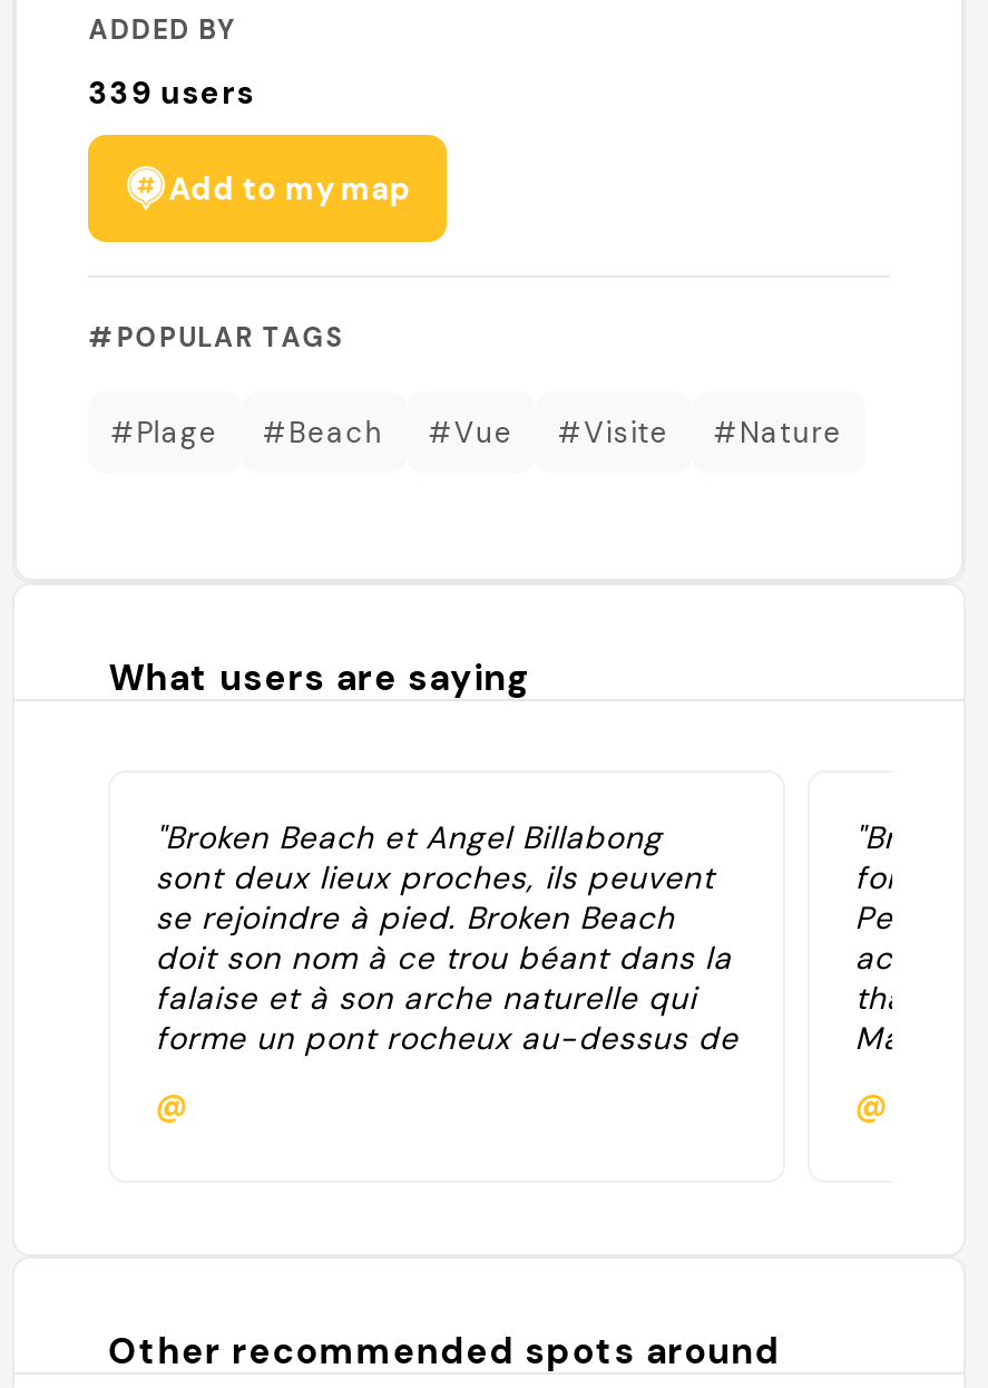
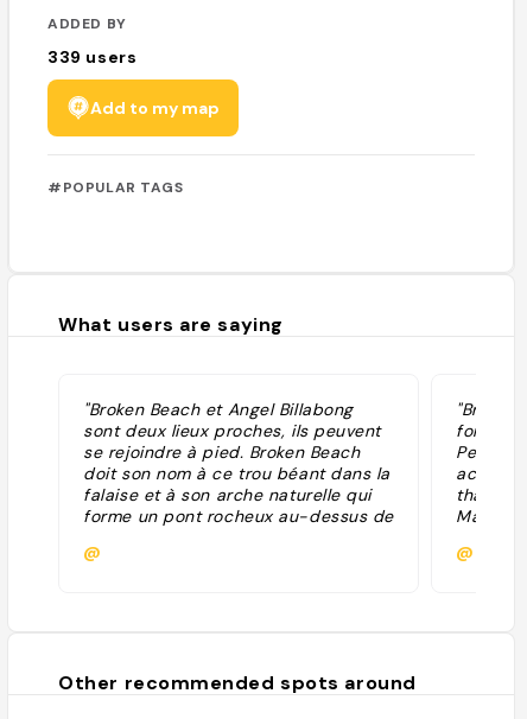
- #Plage
- #Beach
- #Vue
- #Visite
- #Nature
